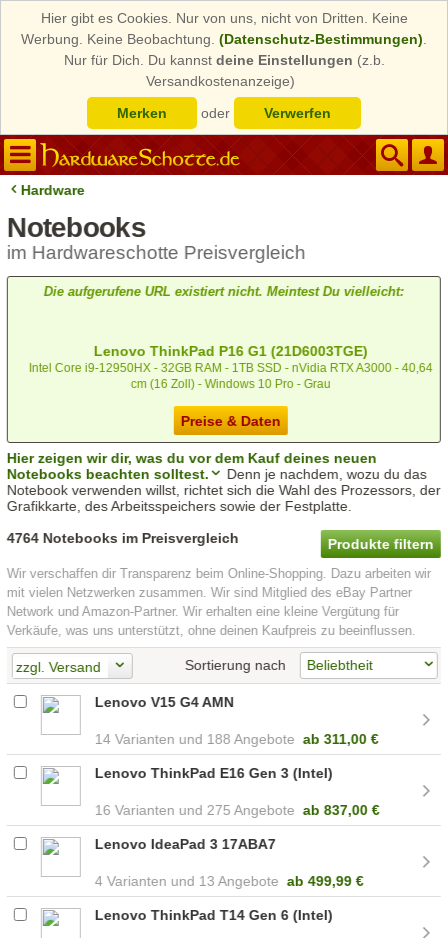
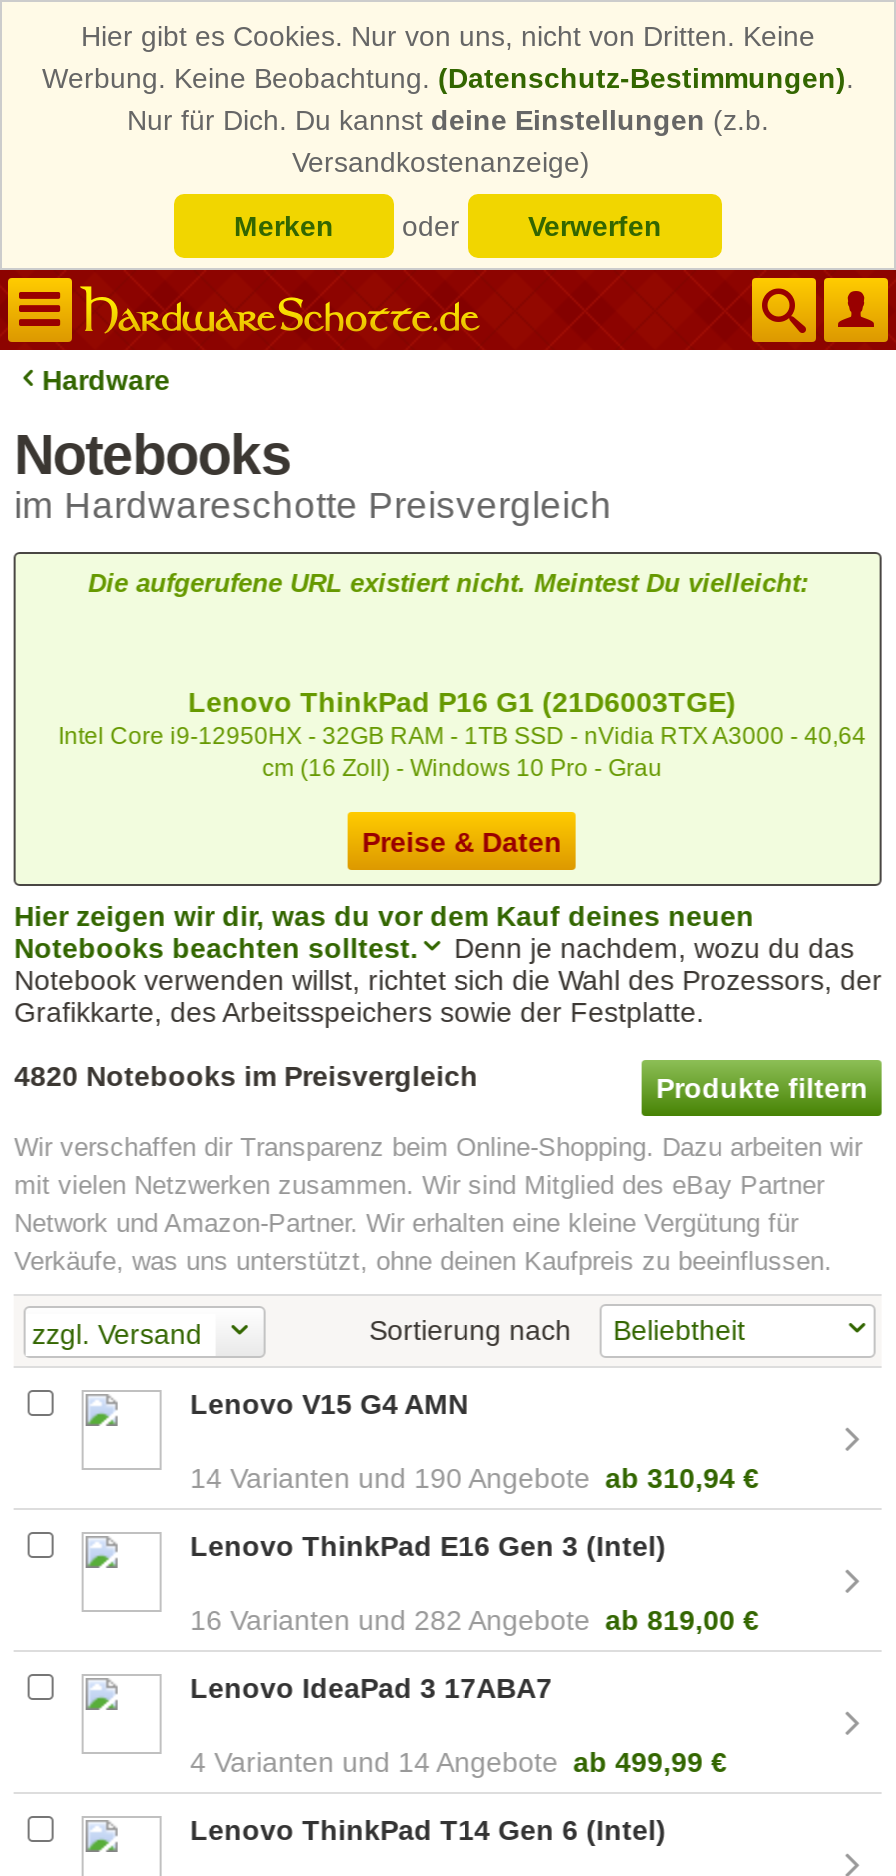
- 4764 Notebooks im Preisvergleich
+ 4820 Notebooks im Preisvergleich

- 188 Angebote ab 311,00 €
+ 190 Angebote ab 310,94 €

- 275 Angebote ab 837,00 €
+ 282 Angebote ab 819,00 €

- 13 Angebote ab 499,99 €
+ 14 Angebote ab 499,99 €
